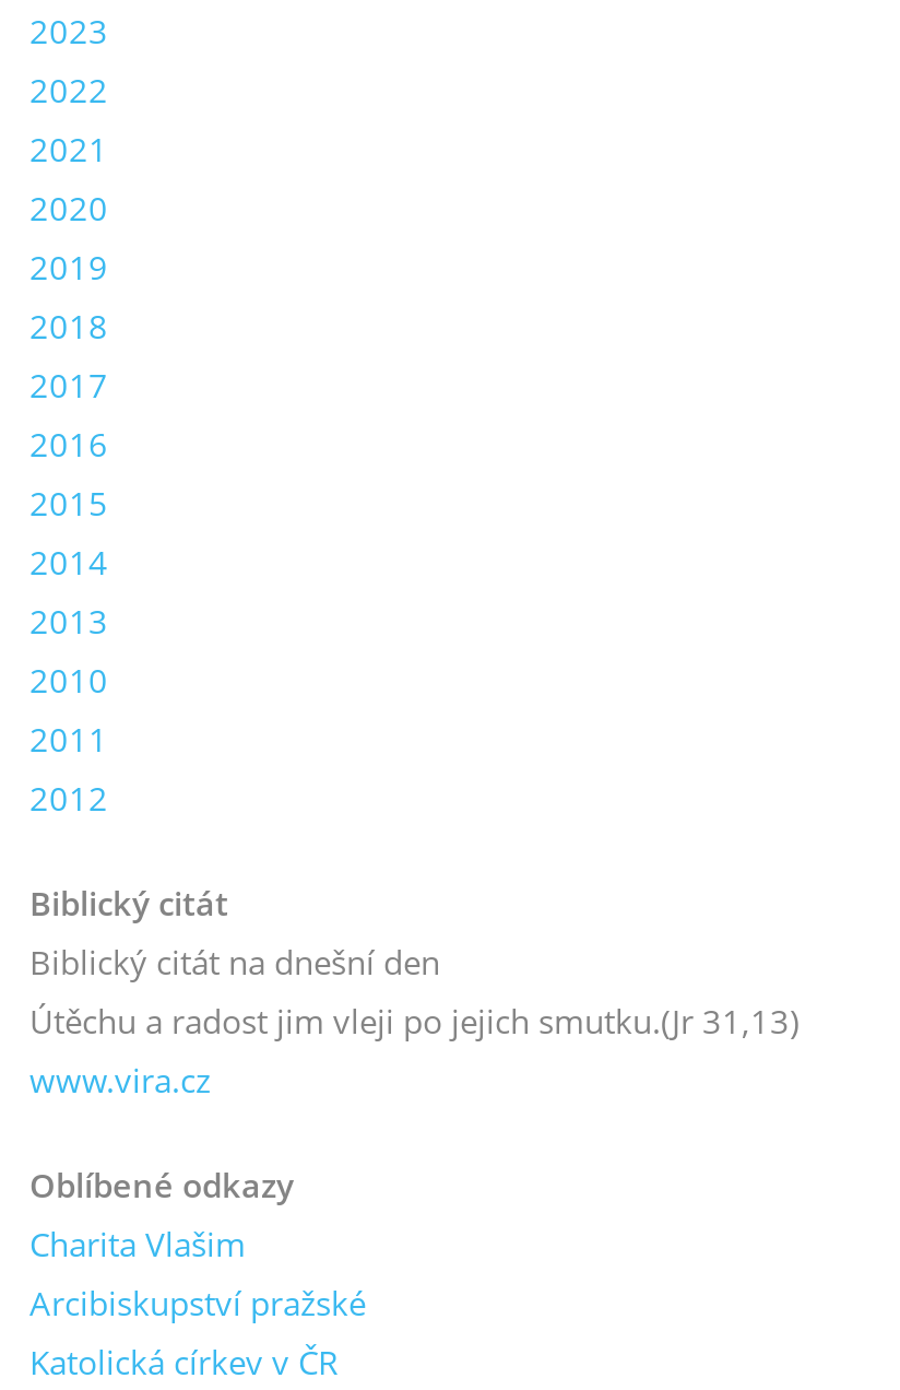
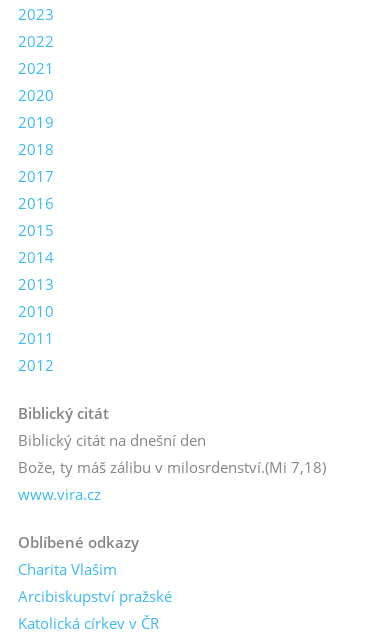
- Útěchu a radost jim vleji po jejich smutku.(Jr 31,13)
+ Bože, ty máš zálibu v milosrdenství.(Mi 7,18)
